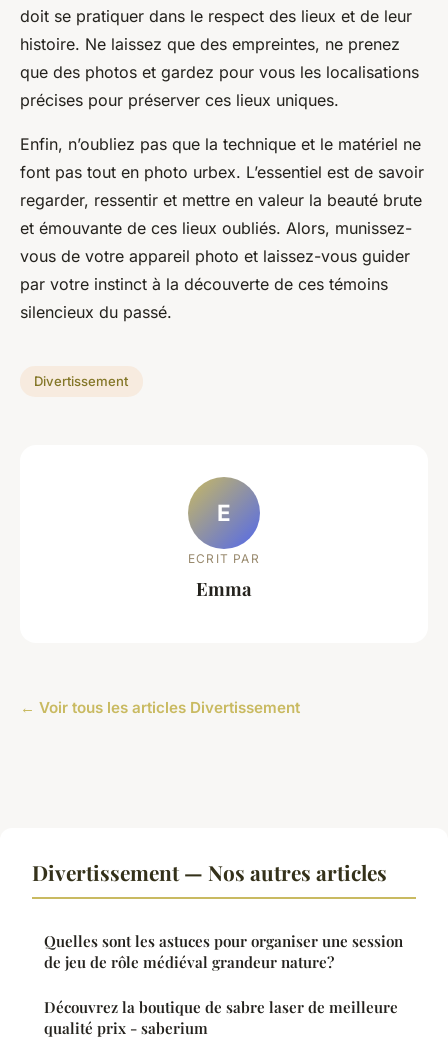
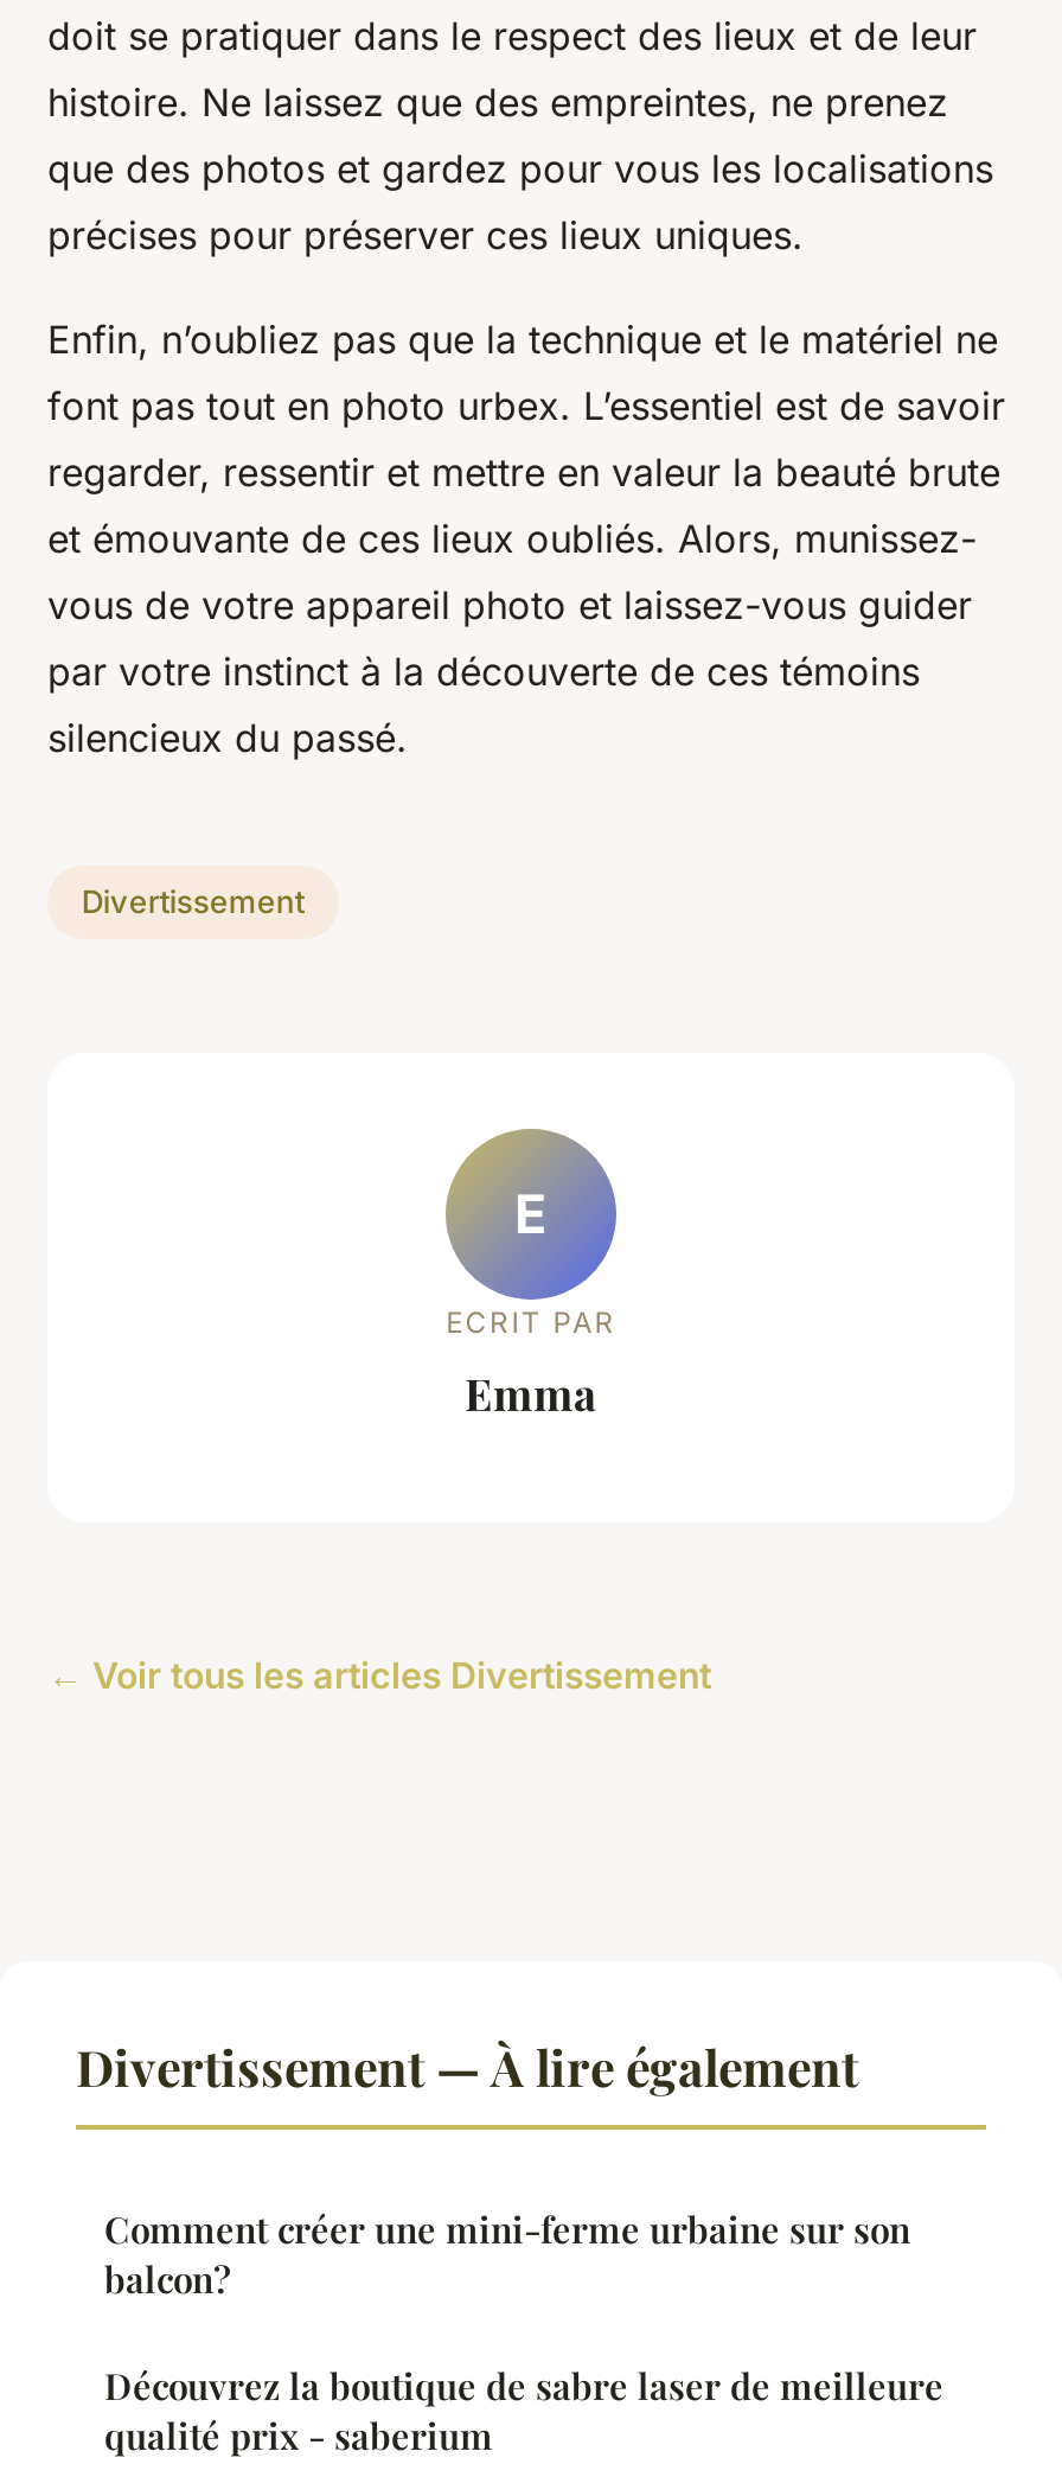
- Divertissement — Nos autres articles
+ Divertissement — À lire également

- Quelles sont les astuces pour organiser une session
- de jeu de rôle médiéval grandeur nature?
+ Comment créer une mini-ferme urbaine sur son
+ balcon?
